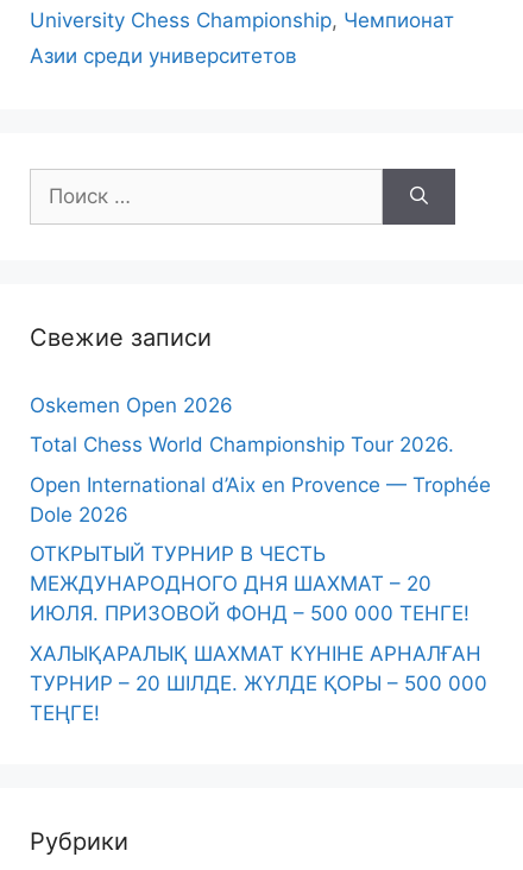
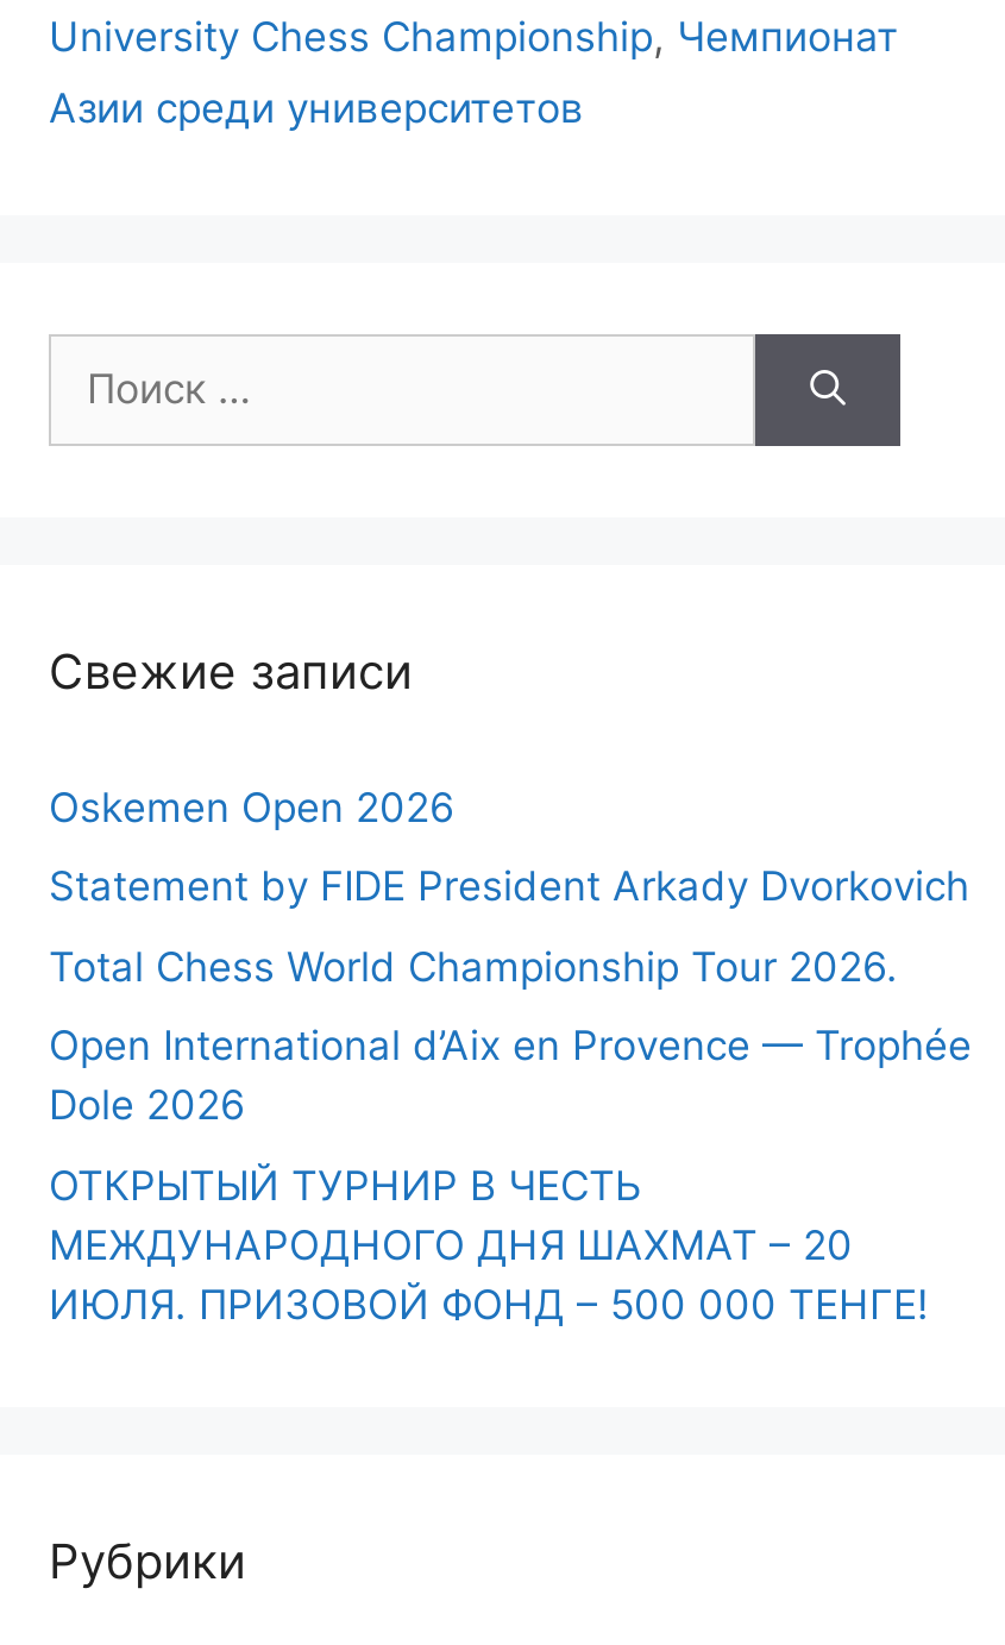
+ Statement by FIDE President Arkady Dvorkovich

moved down: Total Chess World Championship Tour 2026. | Open International d’Aix en Provence — Trophée | Dole 2026 | ОТКРЫТЫЙ ТУРНИР В ЧЕСТЬ | МЕЖДУНАРОДНОГО ДНЯ ШАХМАТ – 20 | ИЮЛЯ. ПРИЗОВОЙ ФОНД – 500 000 ТЕНГЕ!

- ХАЛЫҚАРАЛЫҚ ШАХМАТ КҮНІНЕ АРНАЛҒАН
- ТУРНИР – 20 ШІЛДЕ. ЖҮЛДЕ ҚОРЫ – 500 000
- ТЕҢГЕ!
